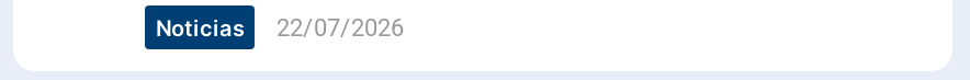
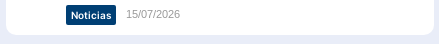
- Noticias 22/07/2026
+ Noticias 15/07/2026
